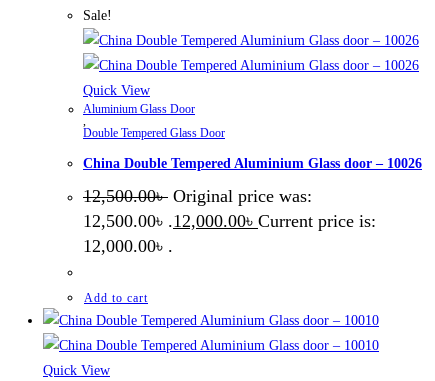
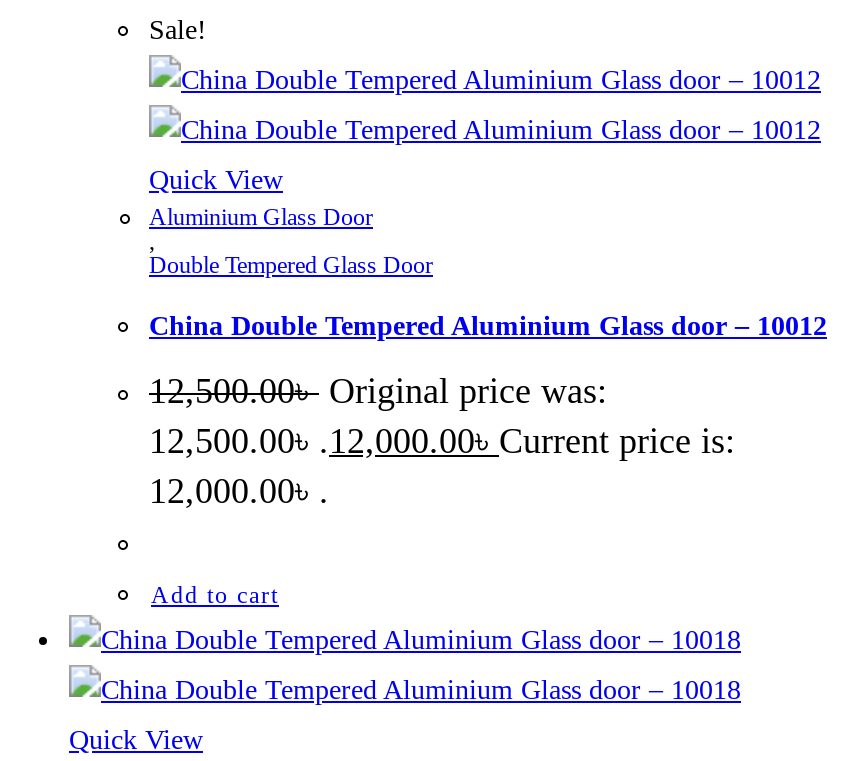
- China Double Tempered Aluminium Glass door – 10026
+ China Double Tempered Aluminium Glass door – 10012
